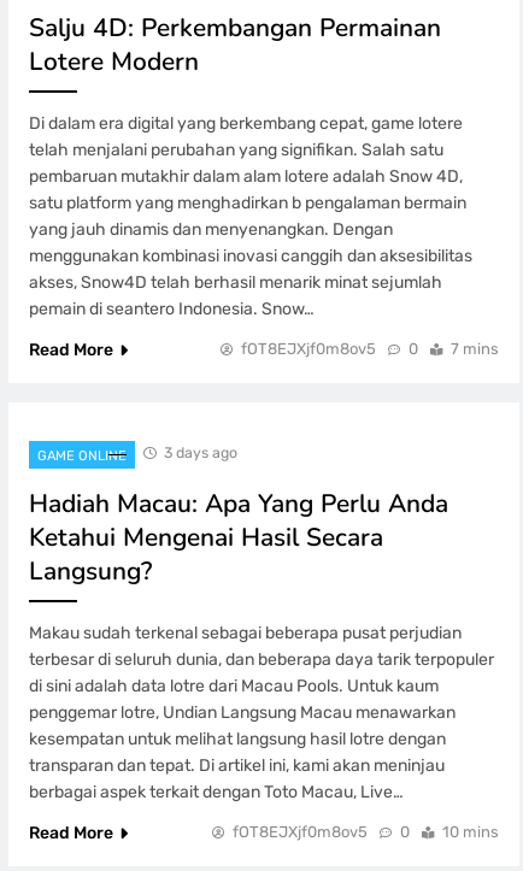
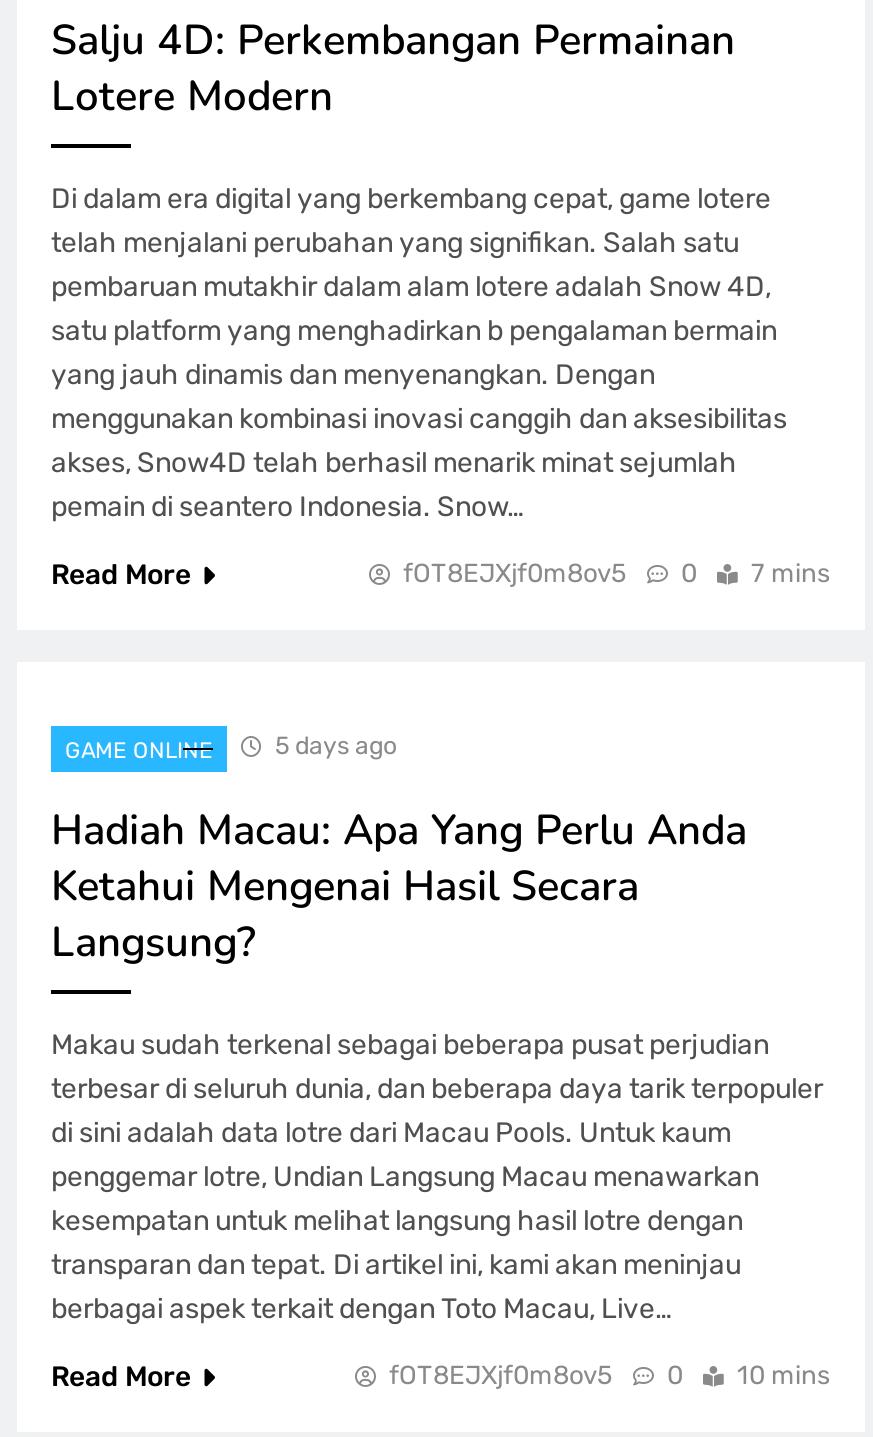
- 3 days ago
+ 5 days ago
